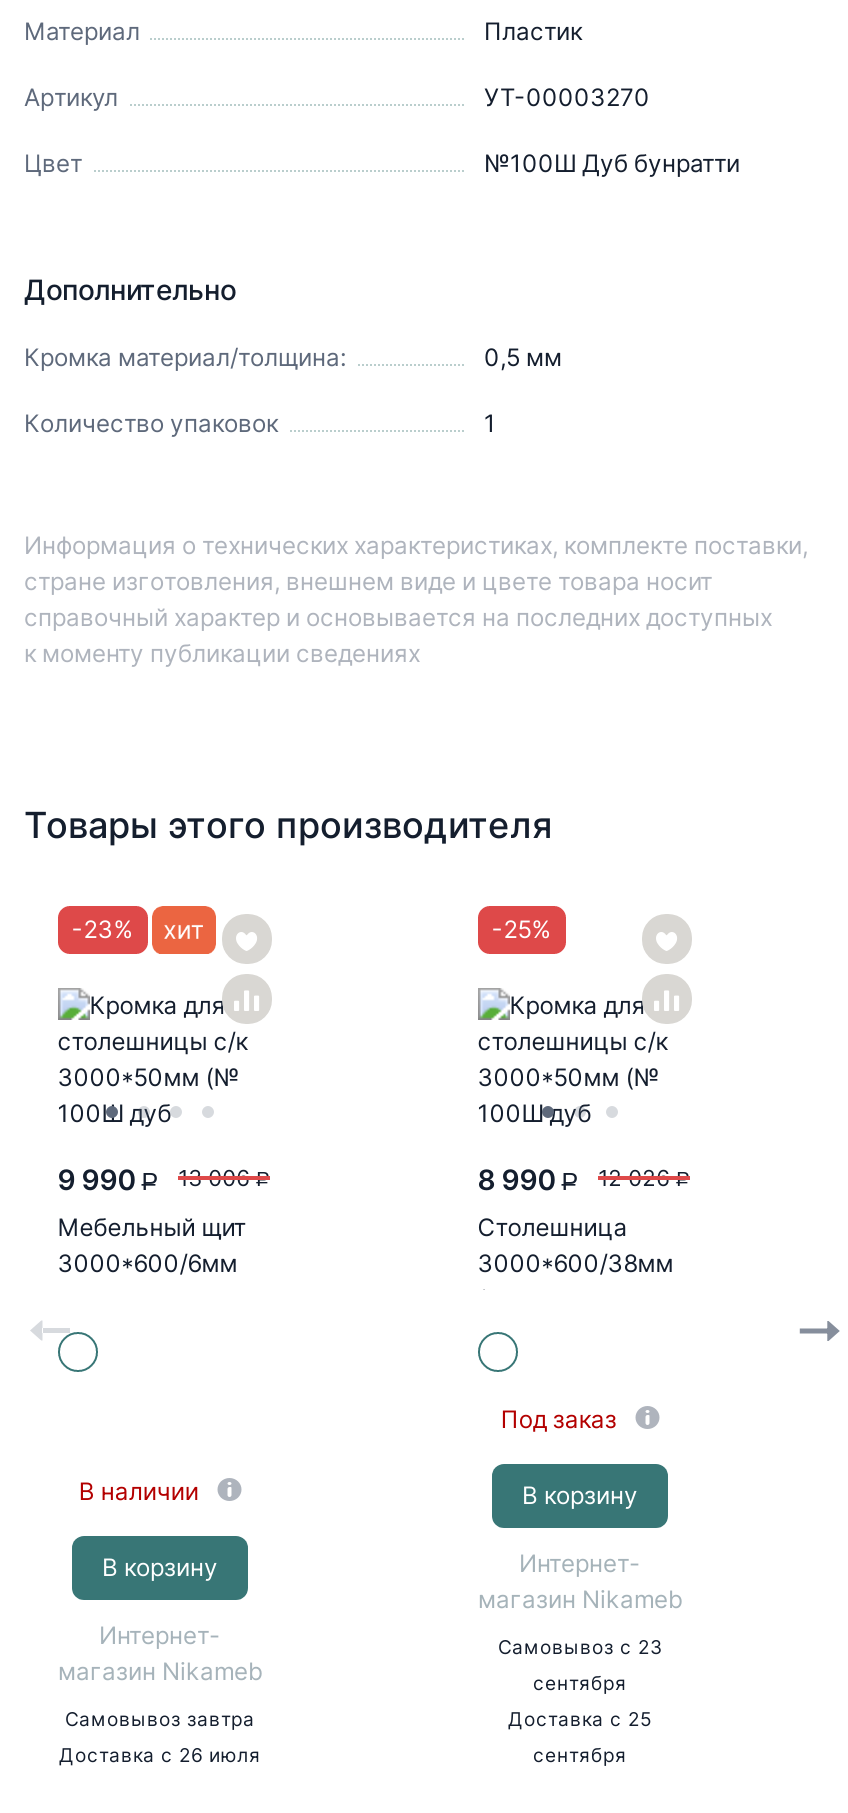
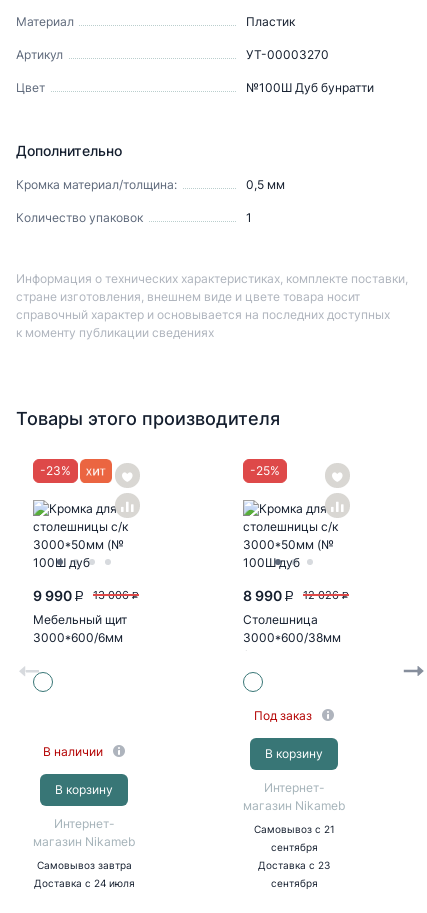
- Самовывоз с 23
+ Самовывоз с 21

- Доставка с 25
+ Доставка с 23

- Доставка с 26 июля
+ Доставка с 24 июля
